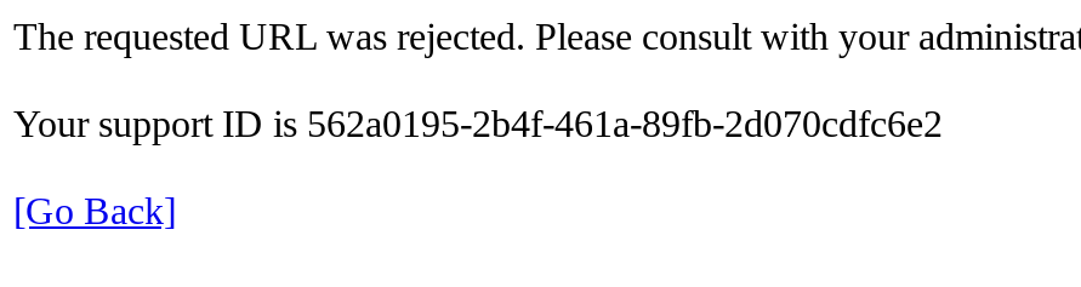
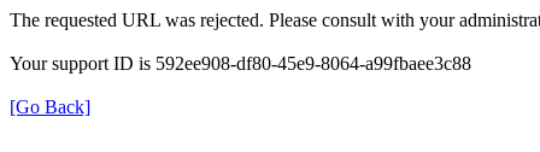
- Your support ID is 562a0195-2b4f-461a-89fb-2d070cdfc6e2
+ Your support ID is 592ee908-df80-45e9-8064-a99fbaee3c88
